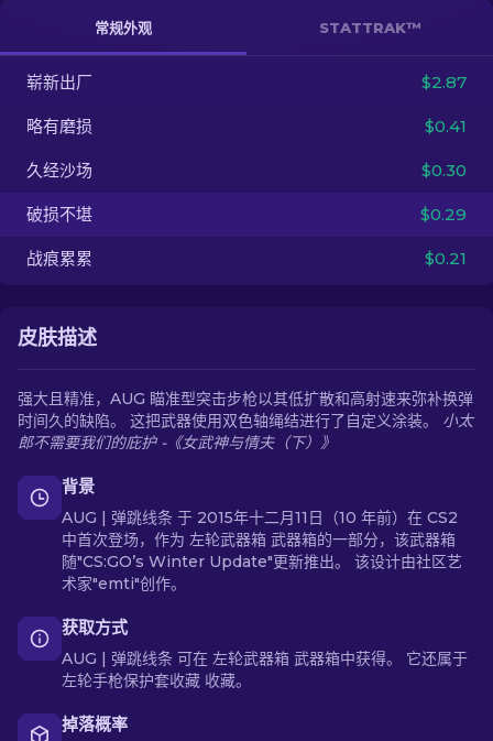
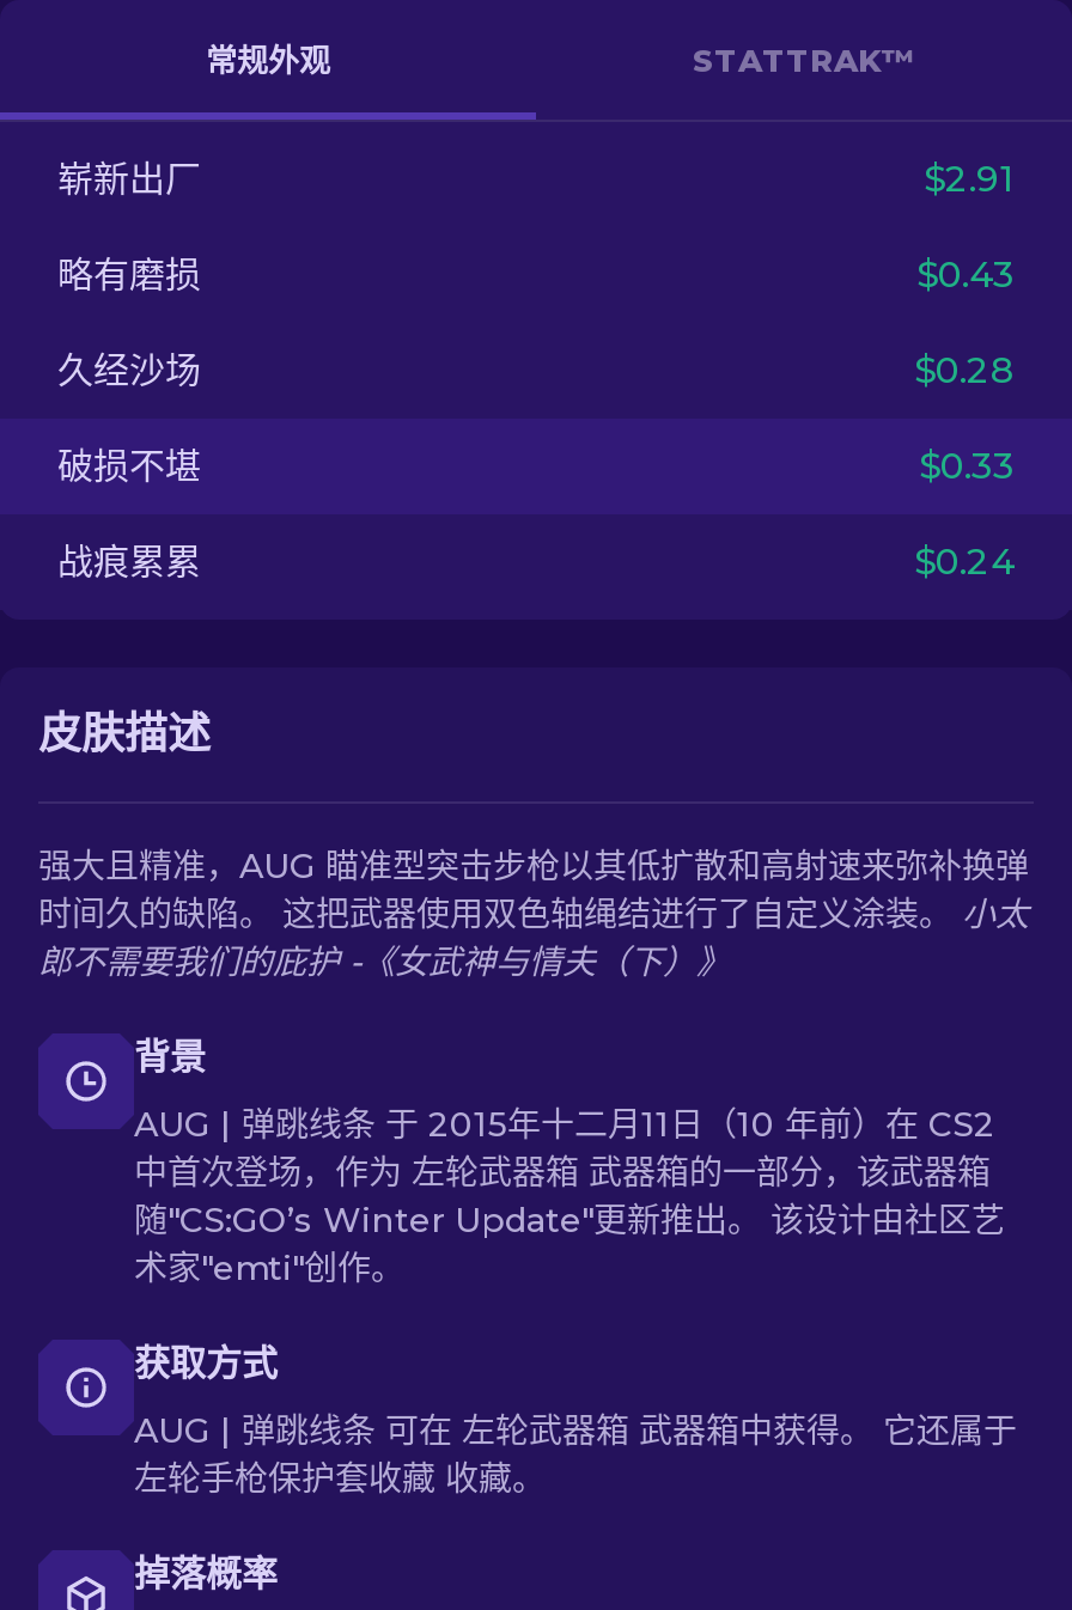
- $2.87
+ $2.91

- $0.41
+ $0.43

- $0.30
+ $0.28

- $0.29
+ $0.33

- $0.21
+ $0.24
